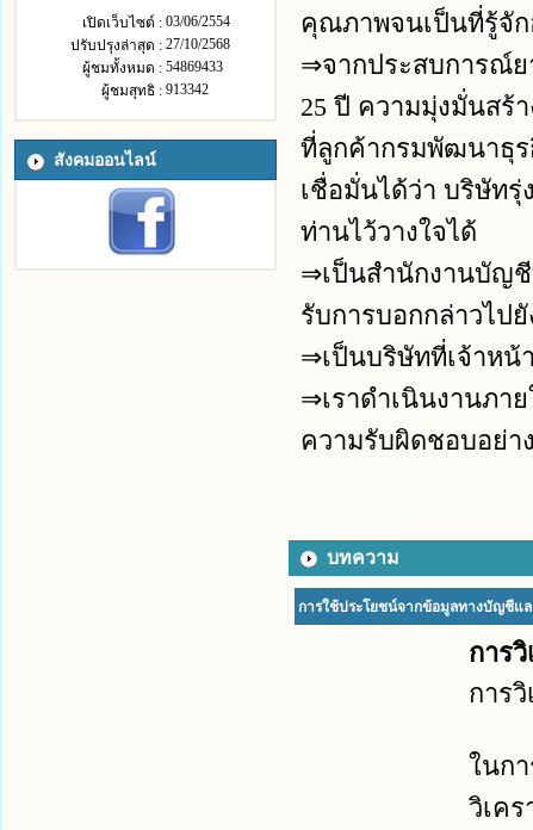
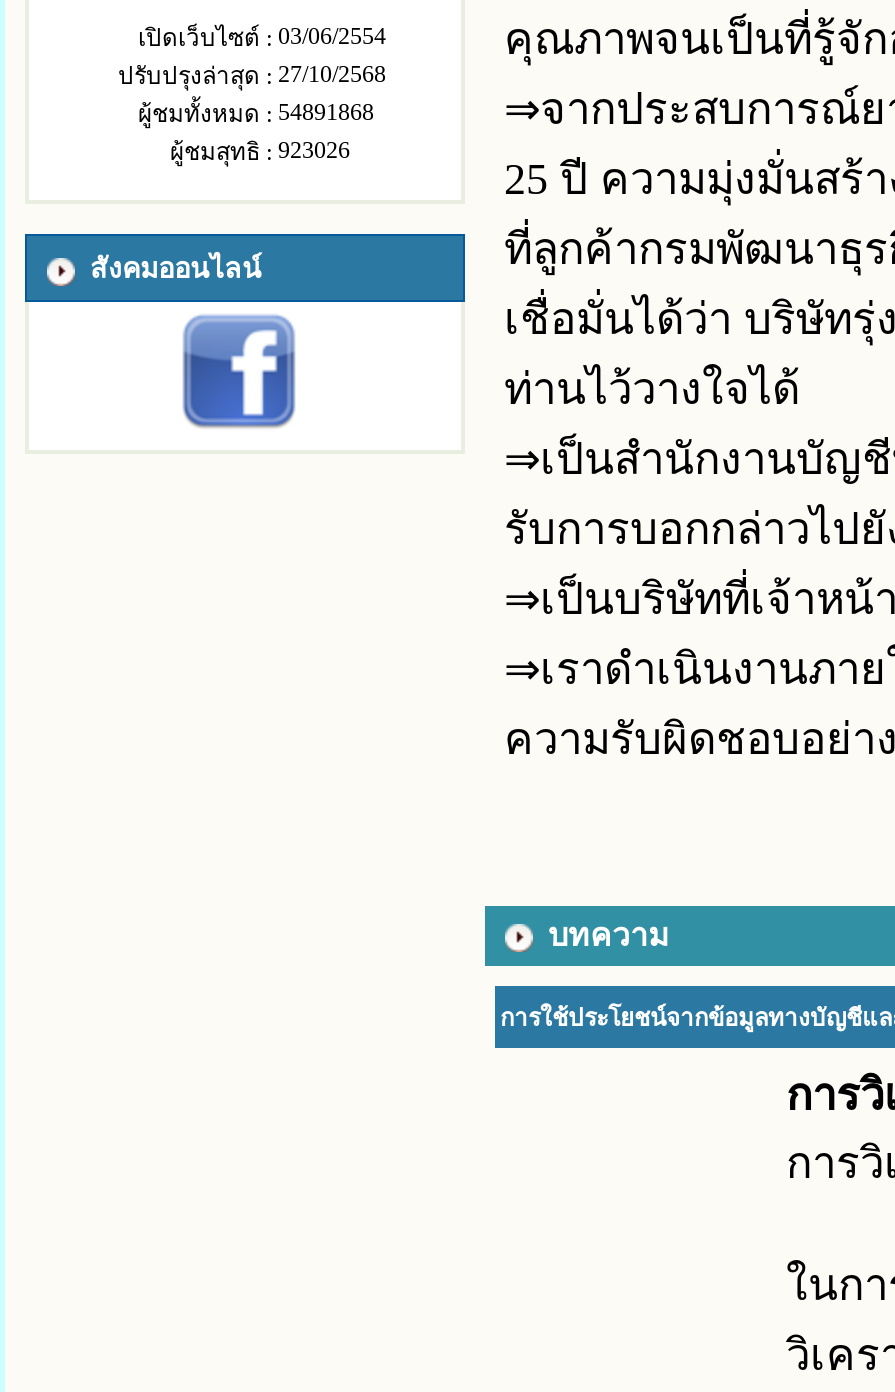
- ผู้ชมทั้งหมด : 54869433
+ ผู้ชมทั้งหมด : 54891868

- ผู้ชมสุทธิ : 913342
+ ผู้ชมสุทธิ : 923026
